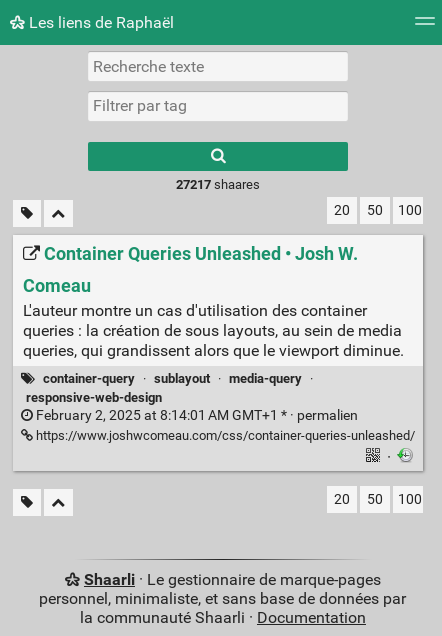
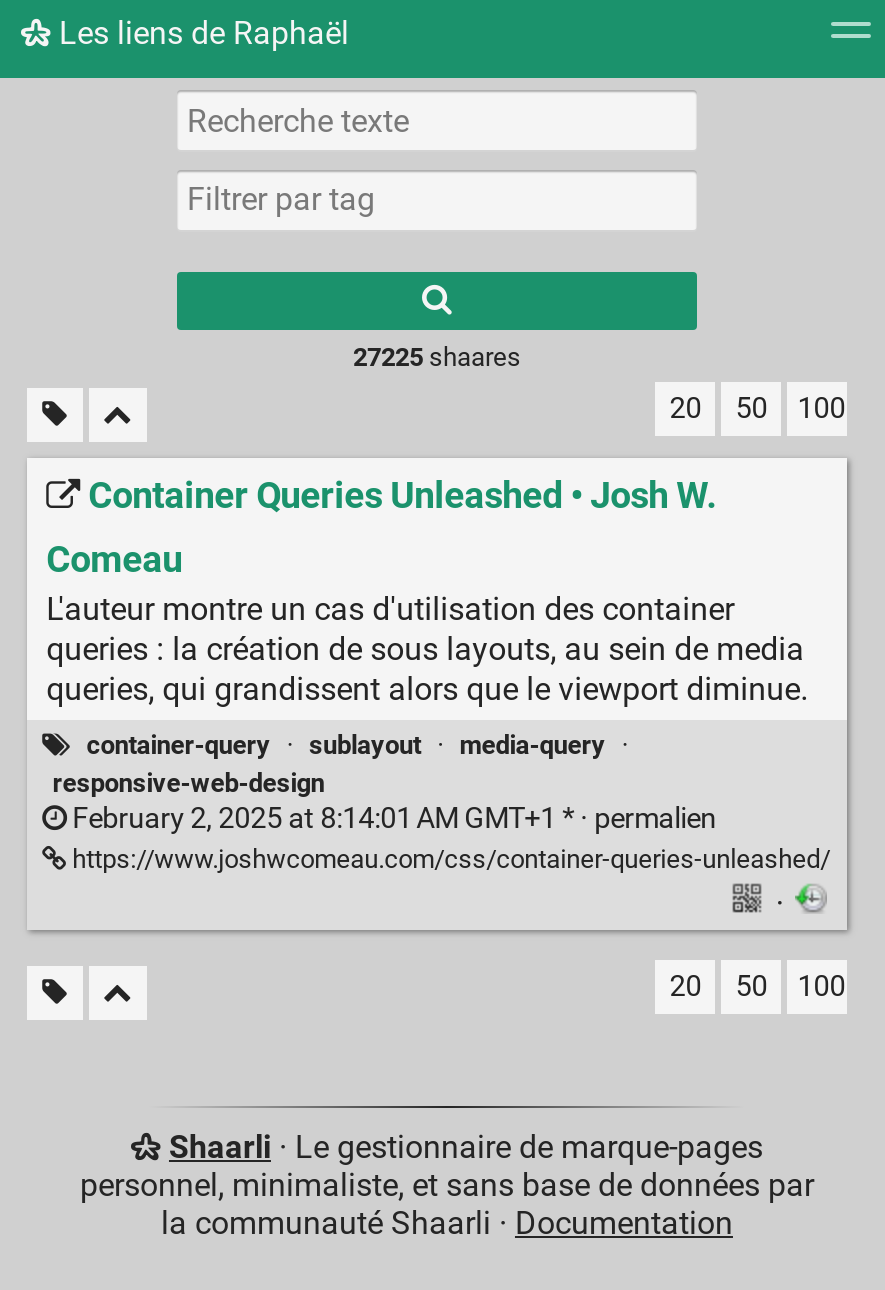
- 27217 shaares
+ 27225 shaares
